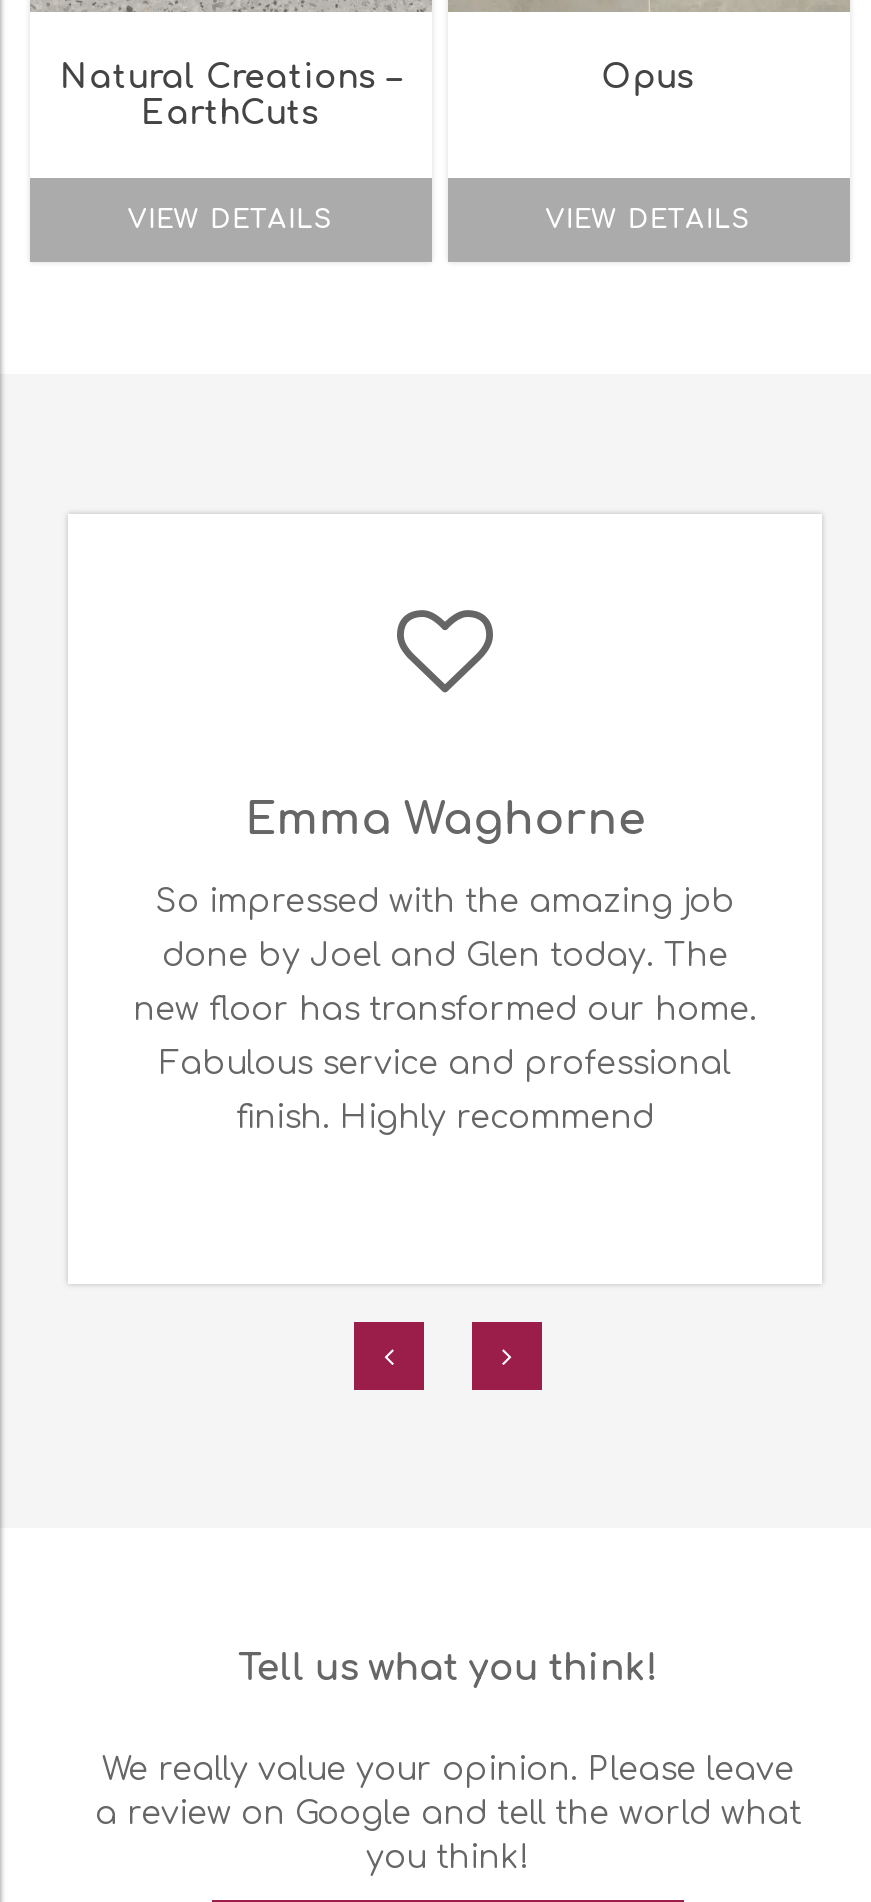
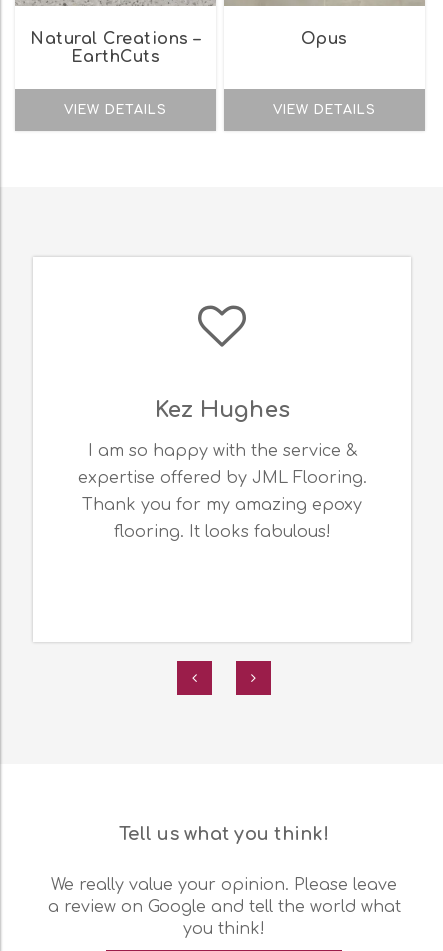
- Emma Waghorne
- So impressed with the amazing job
- done by Joel and Glen today. The
- new floor has transformed our home.
- Fabulous service and professional
- finish. Highly recommend
+ Kez Hughes
+ I am so happy with the service &
+ expertise offered by JML Flooring.
+ Thank you for my amazing epoxy
+ flooring. It looks fabulous!
